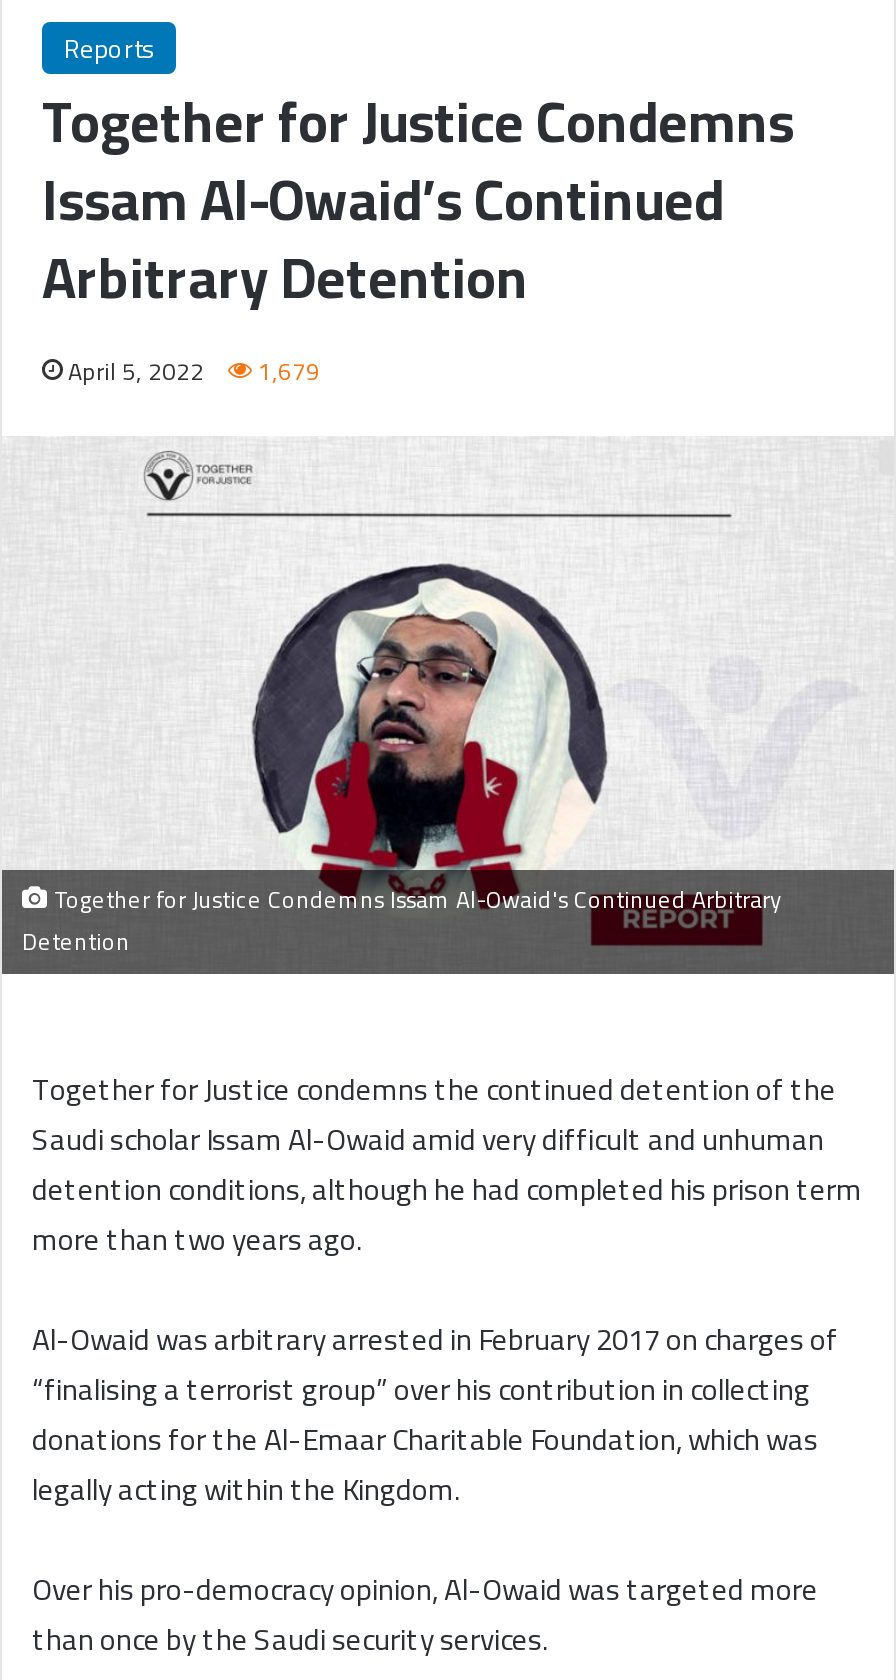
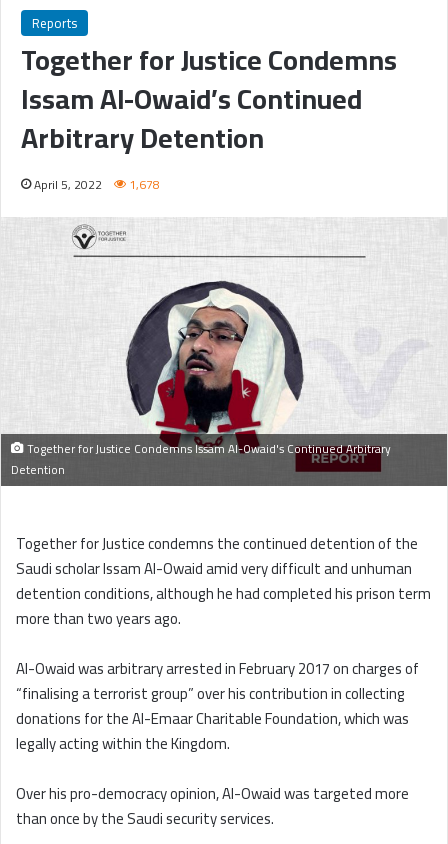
- April 5, 2022 1,679
+ April 5, 2022 1,678
